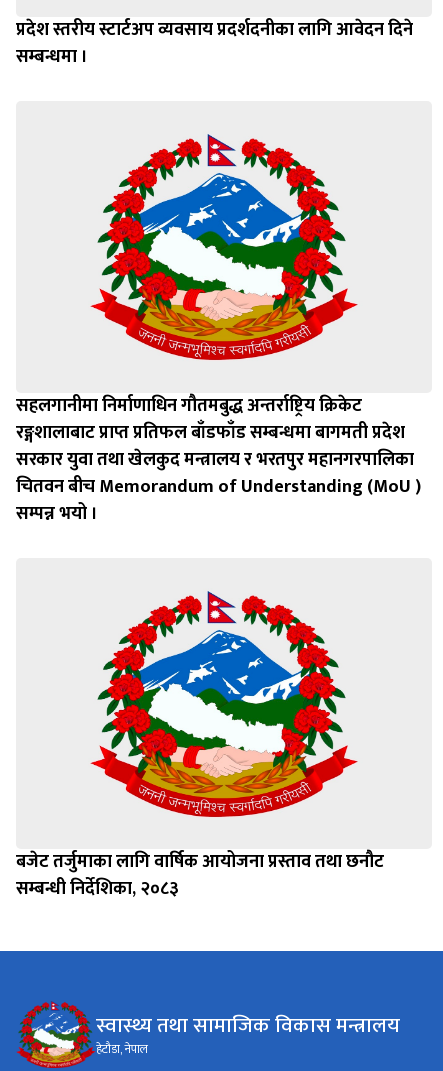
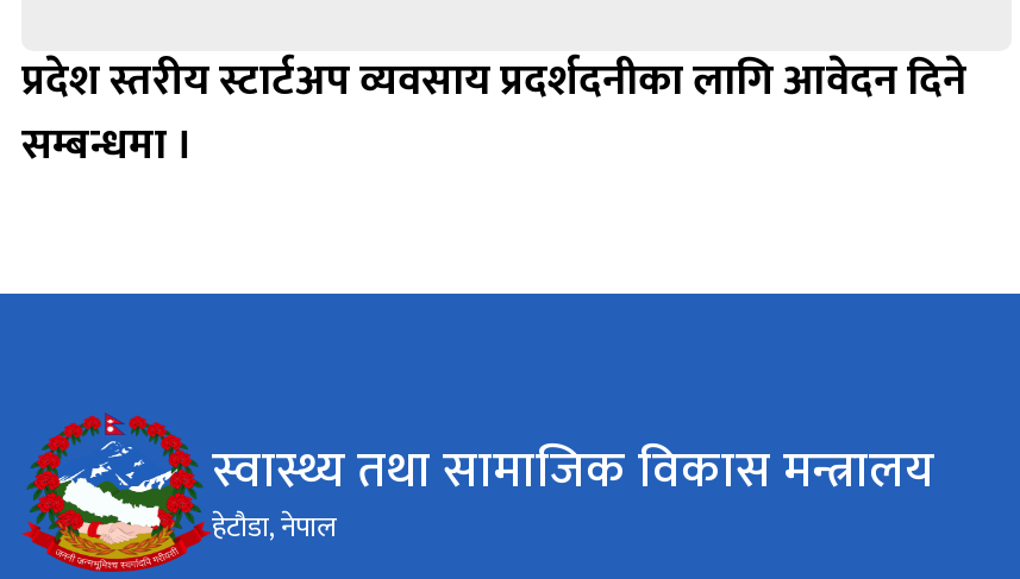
- [image]
- सहलगानीमा निर्माणाधिन गौतमबुद्ध अन्तर्राष्ट्रिय क्रिकेट
- रङ्गशालाबाट प्राप्त प्रतिफल बाँडफाँड सम्बन्धमा बागमती प्रदेश
- सरकार युवा तथा खेलकुद मन्त्रालय र भरतपुर महानगरपालिका
- चितवन बीच Memorandum of Understanding (MoU )
- सम्पन्न भयो ।

- [image]
- बजेट तर्जुमाका लागि वार्षिक आयोजना प्रस्ताव तथा छनौट
- सम्बन्धी निर्देशिका, २०८३
